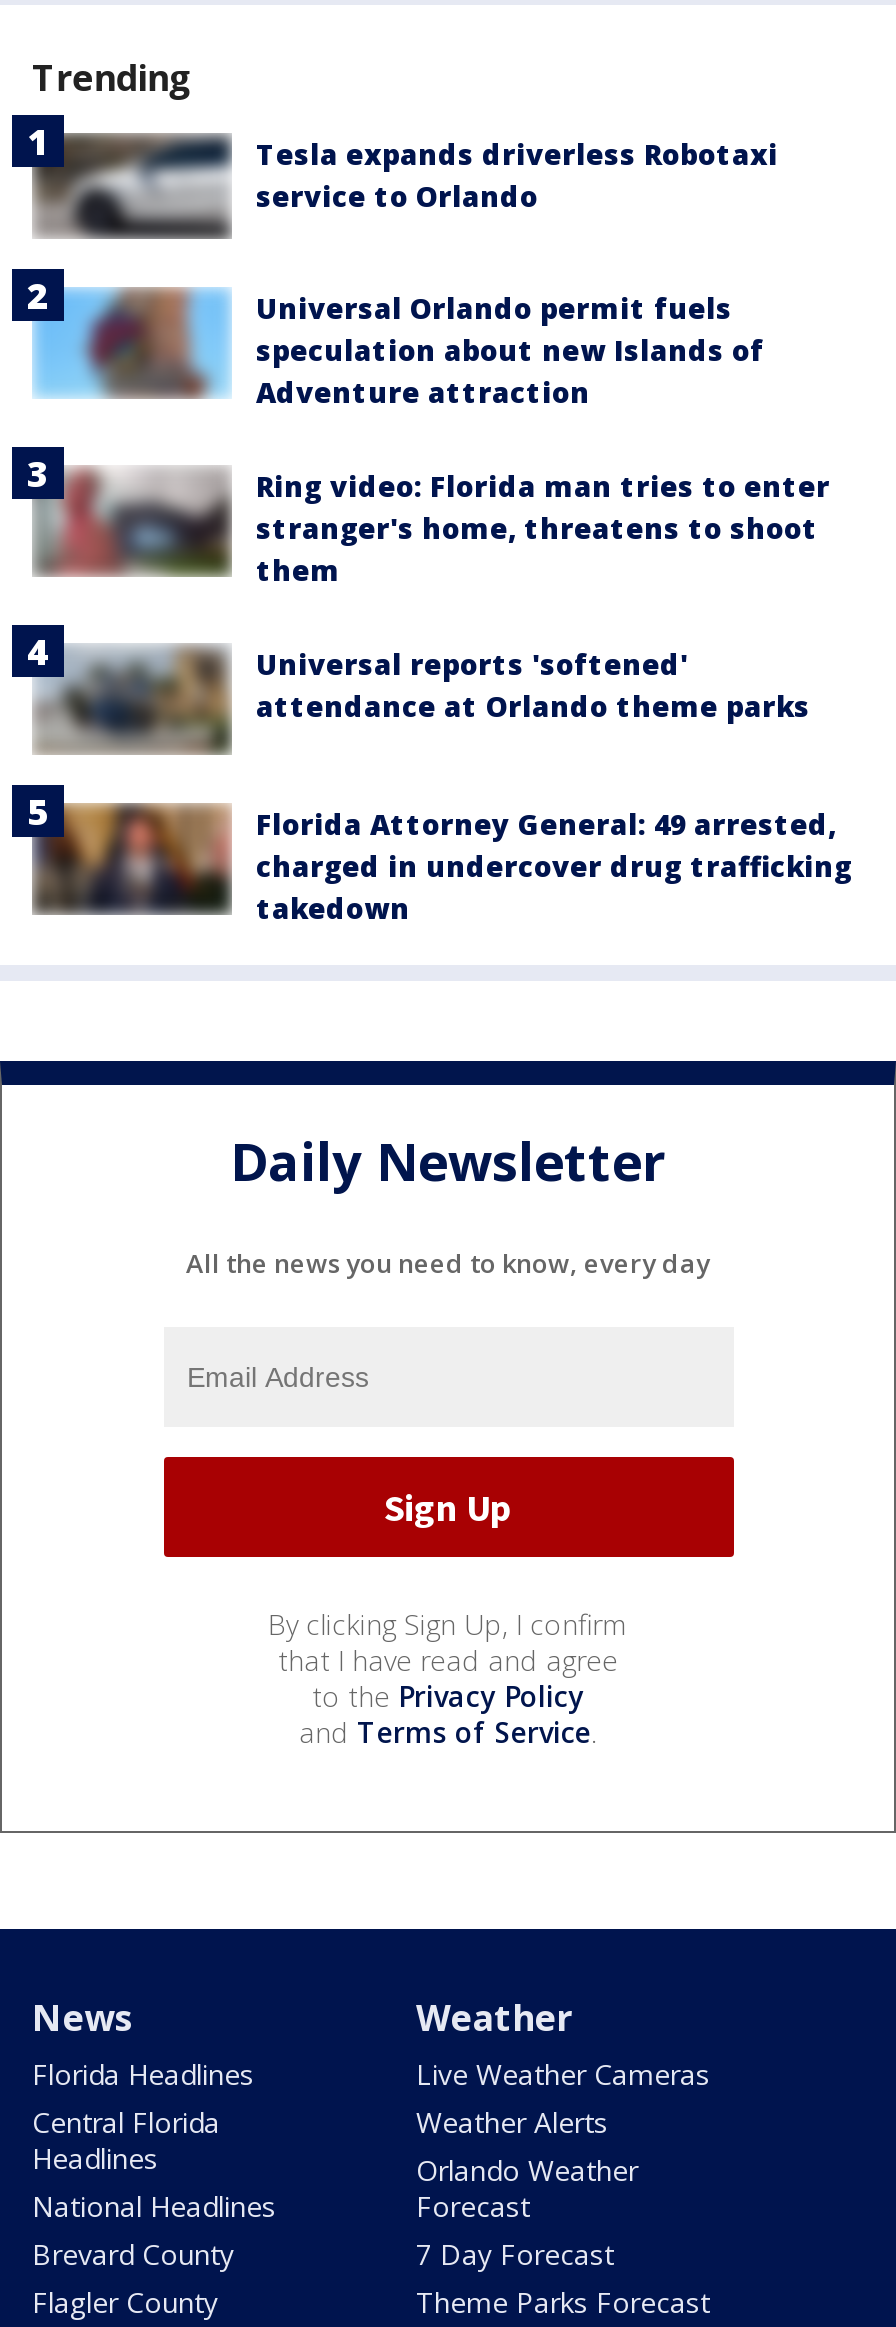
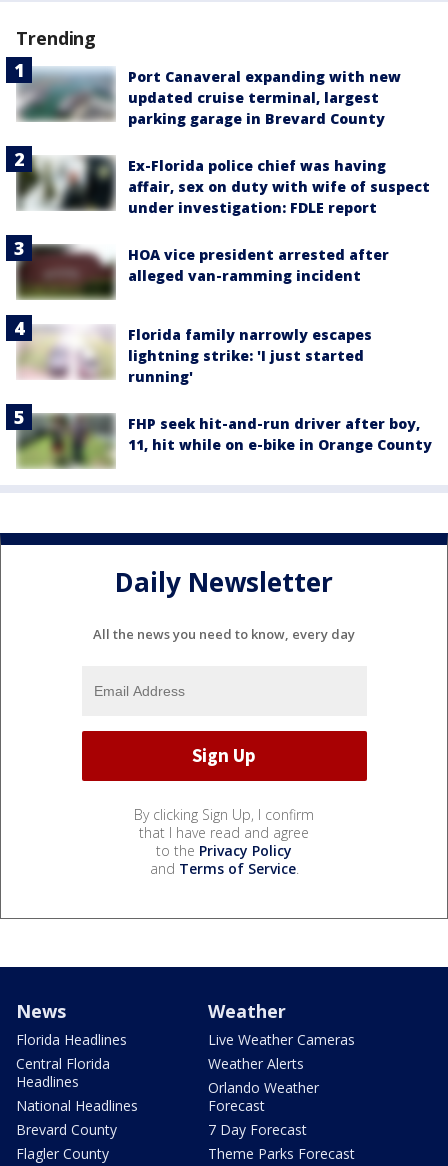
- [image]
- Tesla expands driverless Robotaxi
- service to Orlando
+ [image]
+ Port Canaveral expanding with new
+ updated cruise terminal, largest
+ parking garage in Brevard County

- [image]
- Universal Orlando permit fuels
- speculation about new Islands of
- Adventure attraction
+ [image]
+ Ex-Florida police chief was having
+ affair, sex on duty with wife of suspect
+ under investigation: FDLE report

- [image]
- Ring video: Florida man tries to enter
- stranger's home, threatens to shoot
- them
+ [image]
+ HOA vice president arrested after
+ alleged van-ramming incident

- [image]
- Universal reports 'softened'
- attendance at Orlando theme parks
+ [image]
+ Florida family narrowly escapes
+ lightning strike: 'I just started
+ running'

- [image]
- Florida Attorney General: 49 arrested,
- charged in undercover drug trafficking
- takedown
+ [image]
+ FHP seek hit-and-run driver after boy,
+ 11, hit while on e-bike in Orange County
